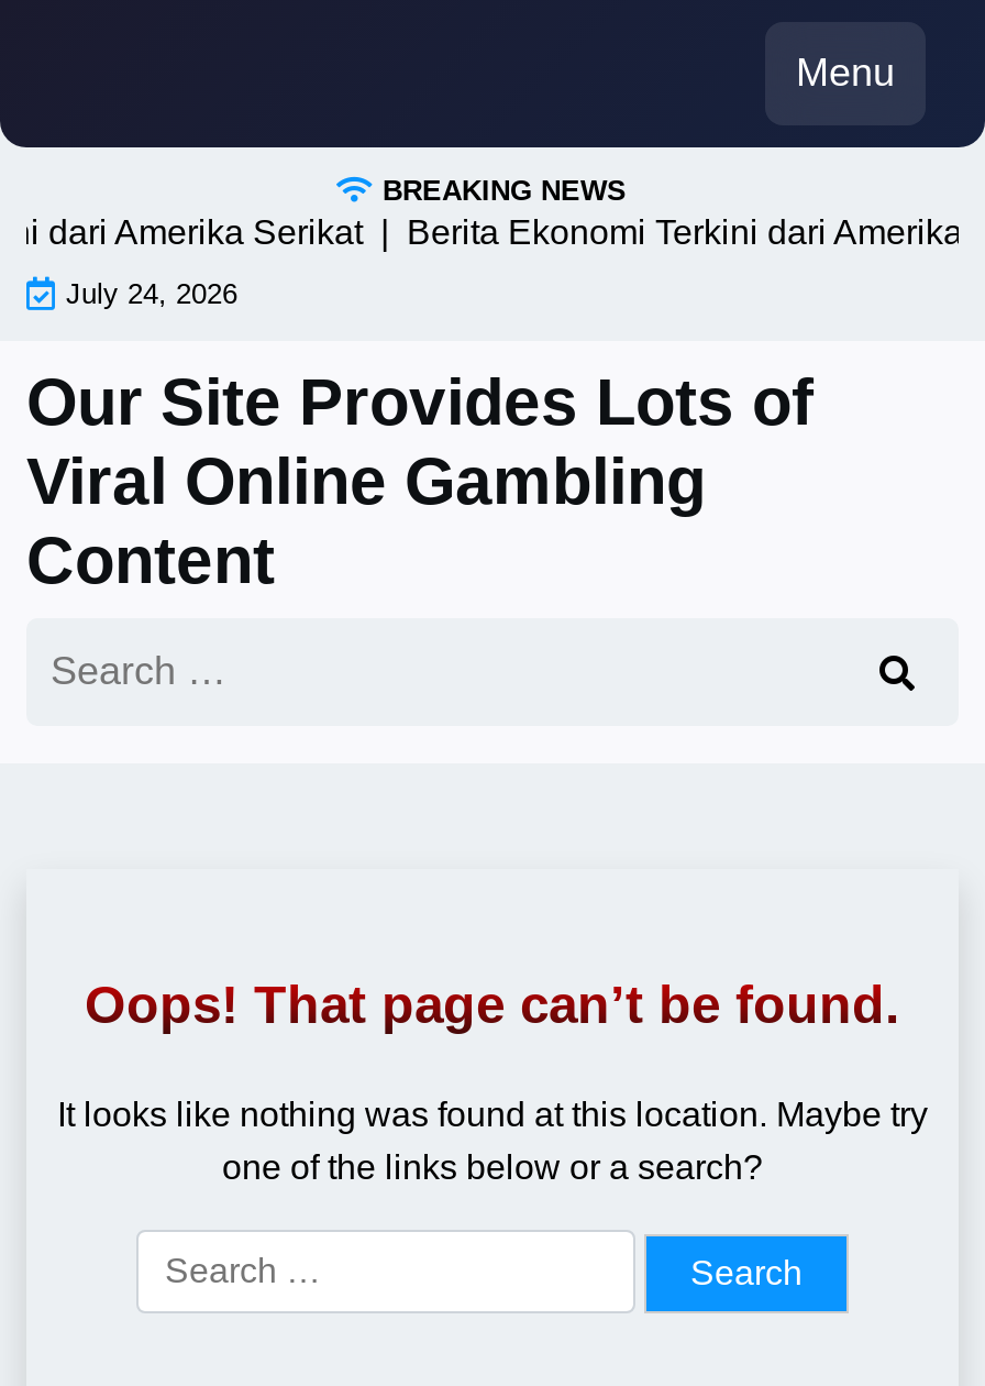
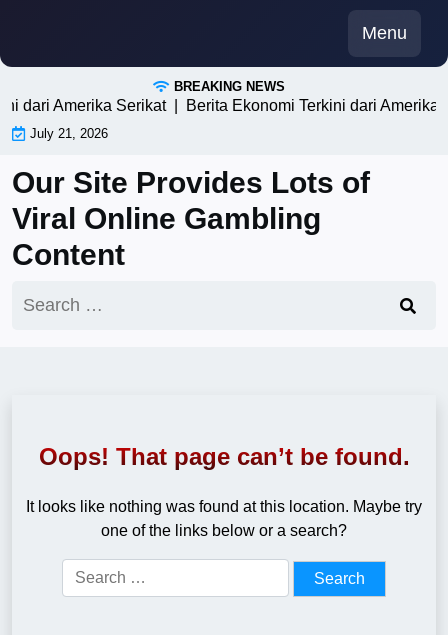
- July 24, 2026
+ July 21, 2026
